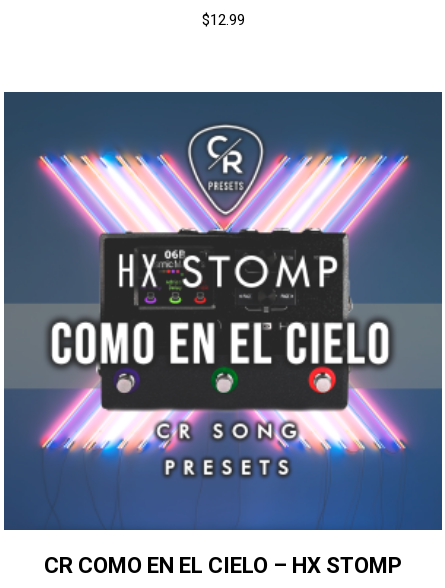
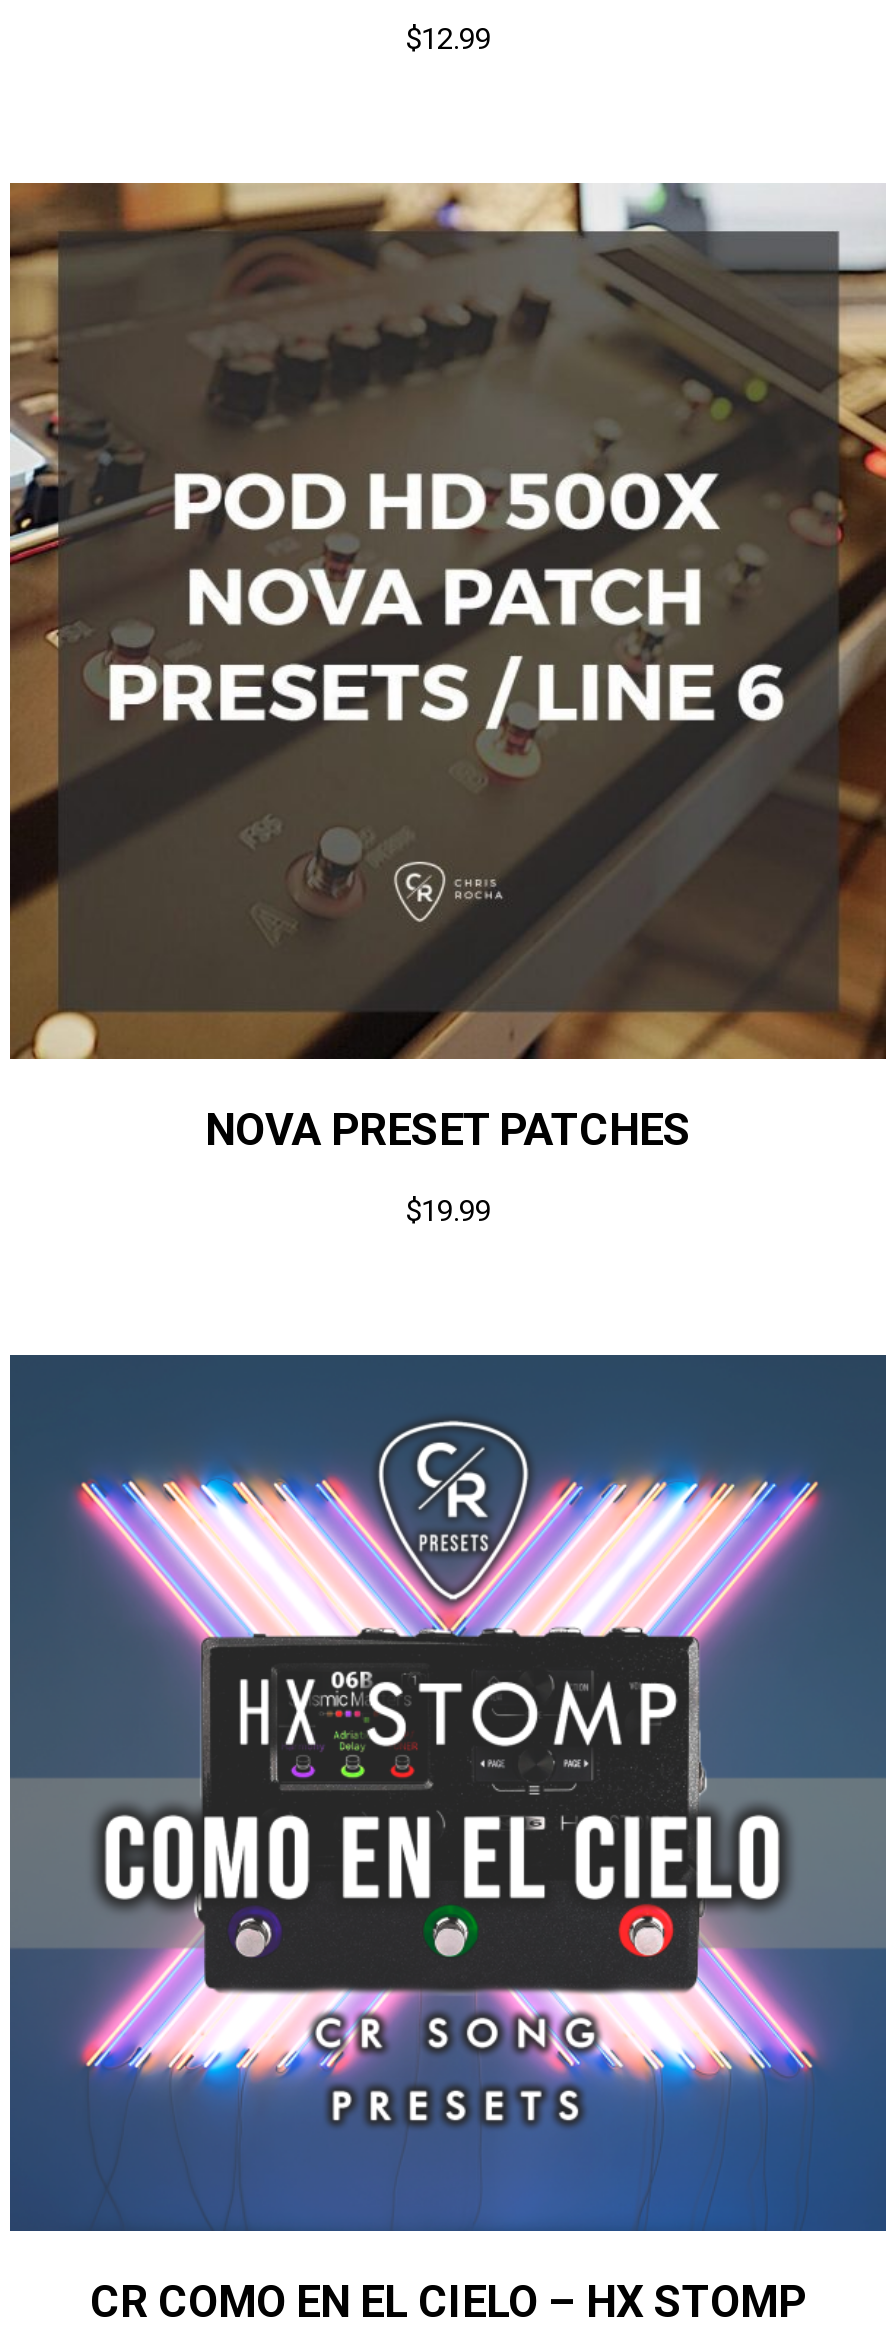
+ [image]
+ NOVA PRESET PATCHES
+ $19.99
